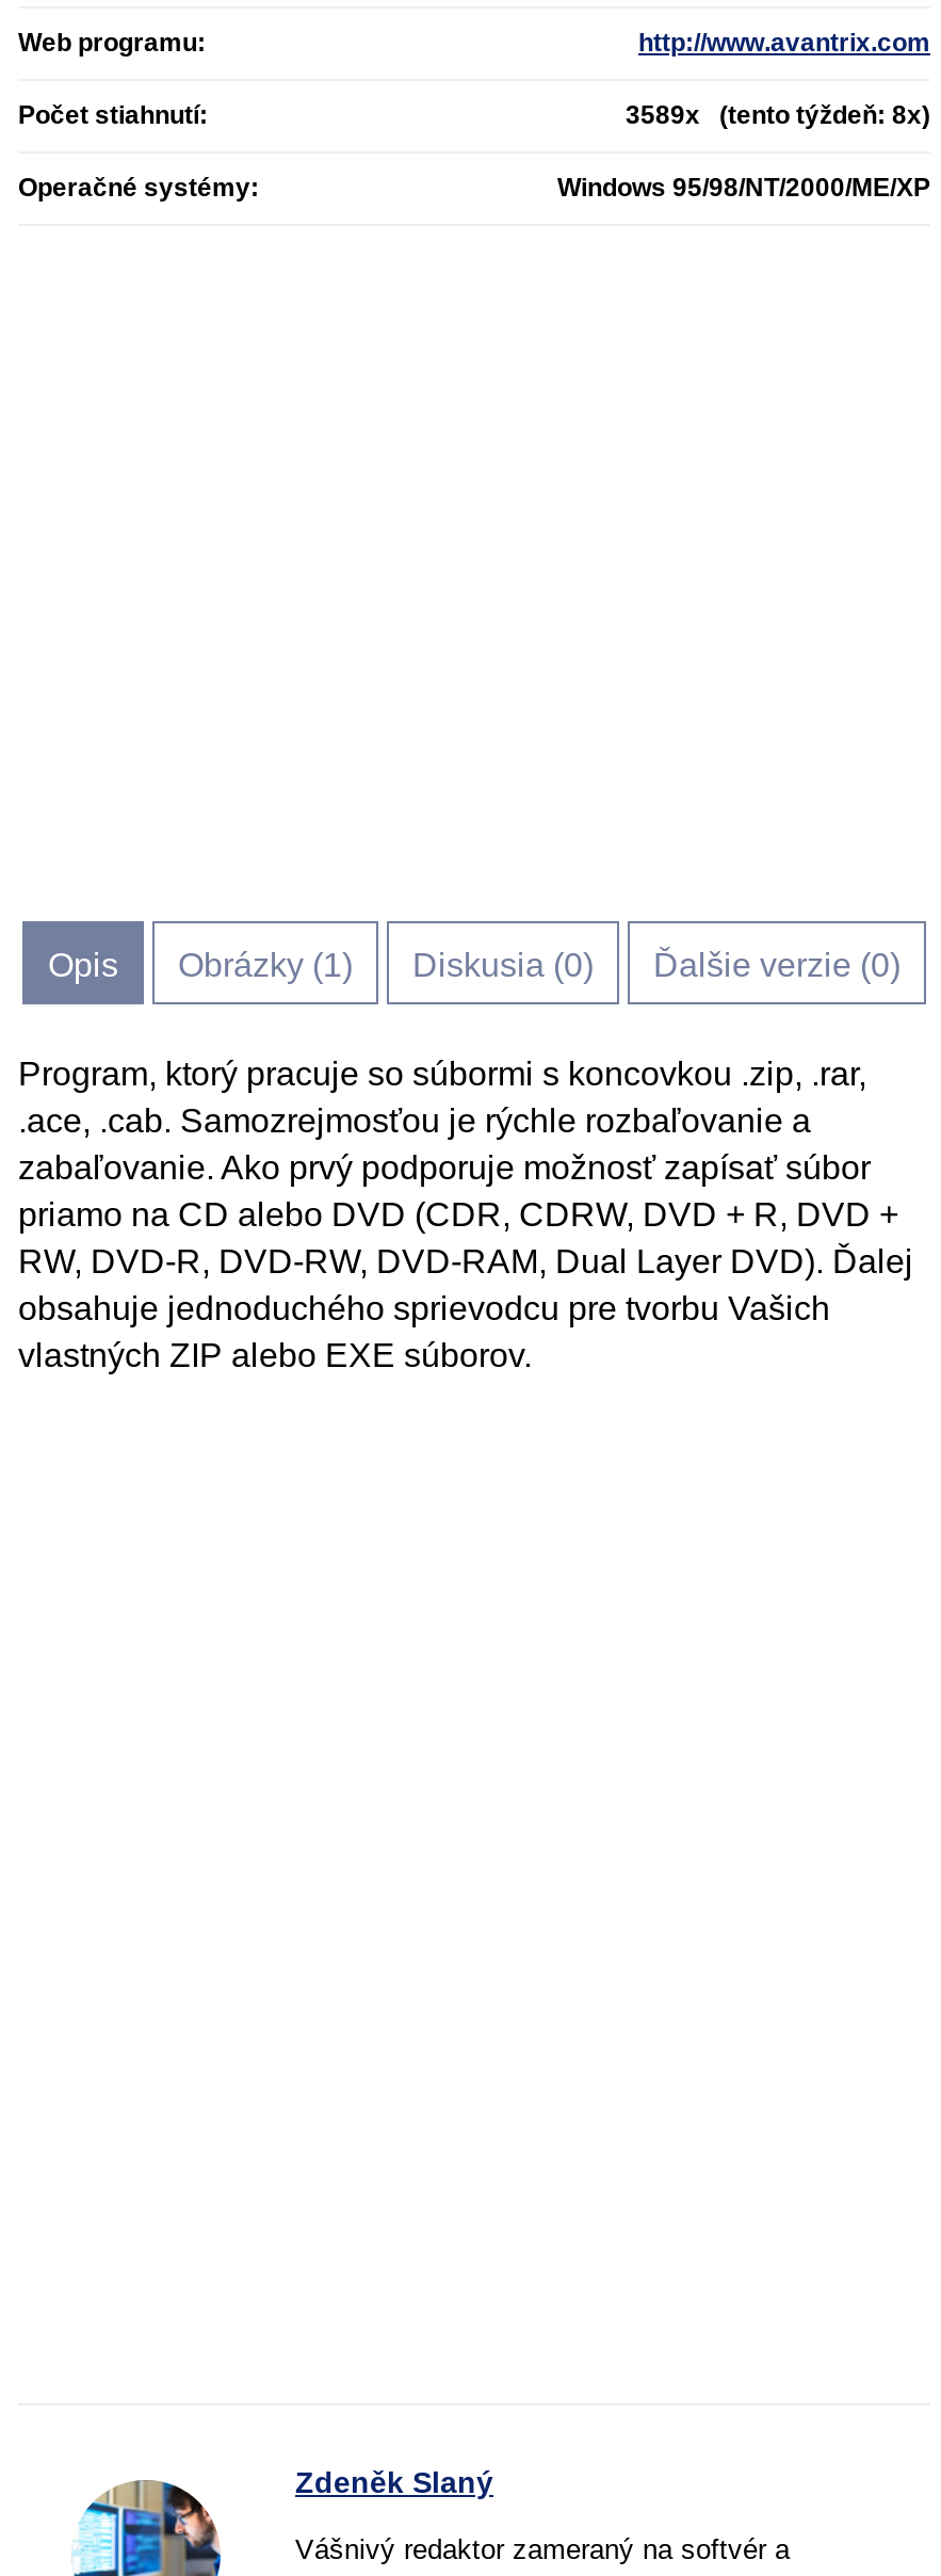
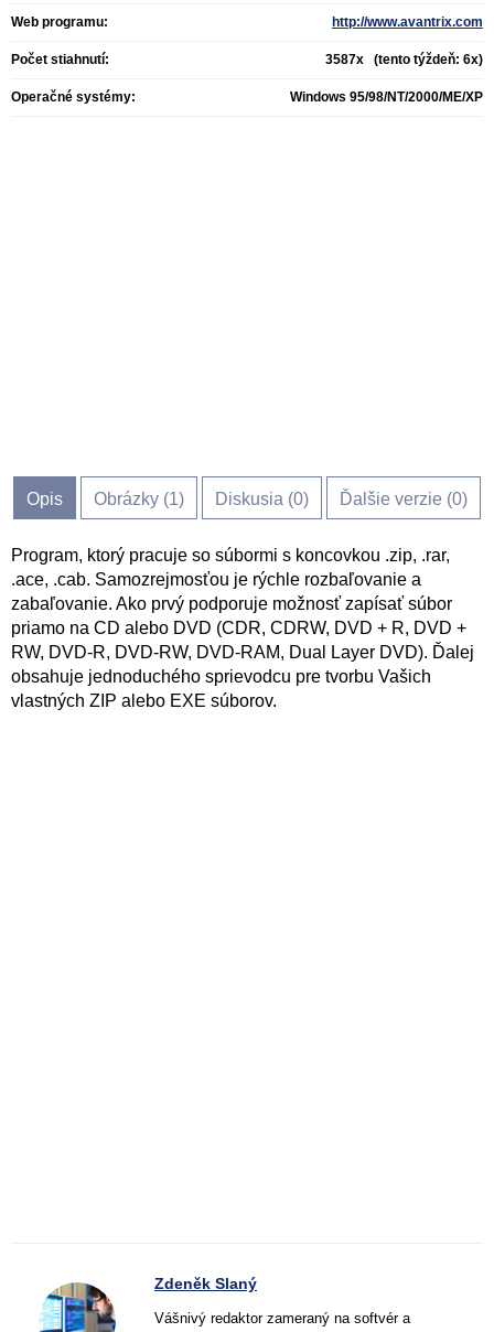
- 3589x (tento týždeň: 8x)
+ 3587x (tento týždeň: 6x)
